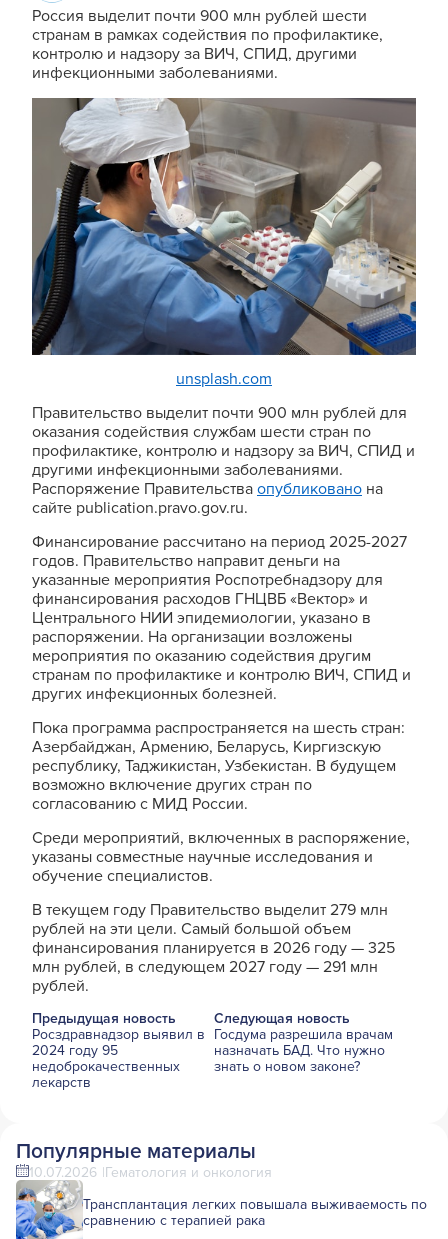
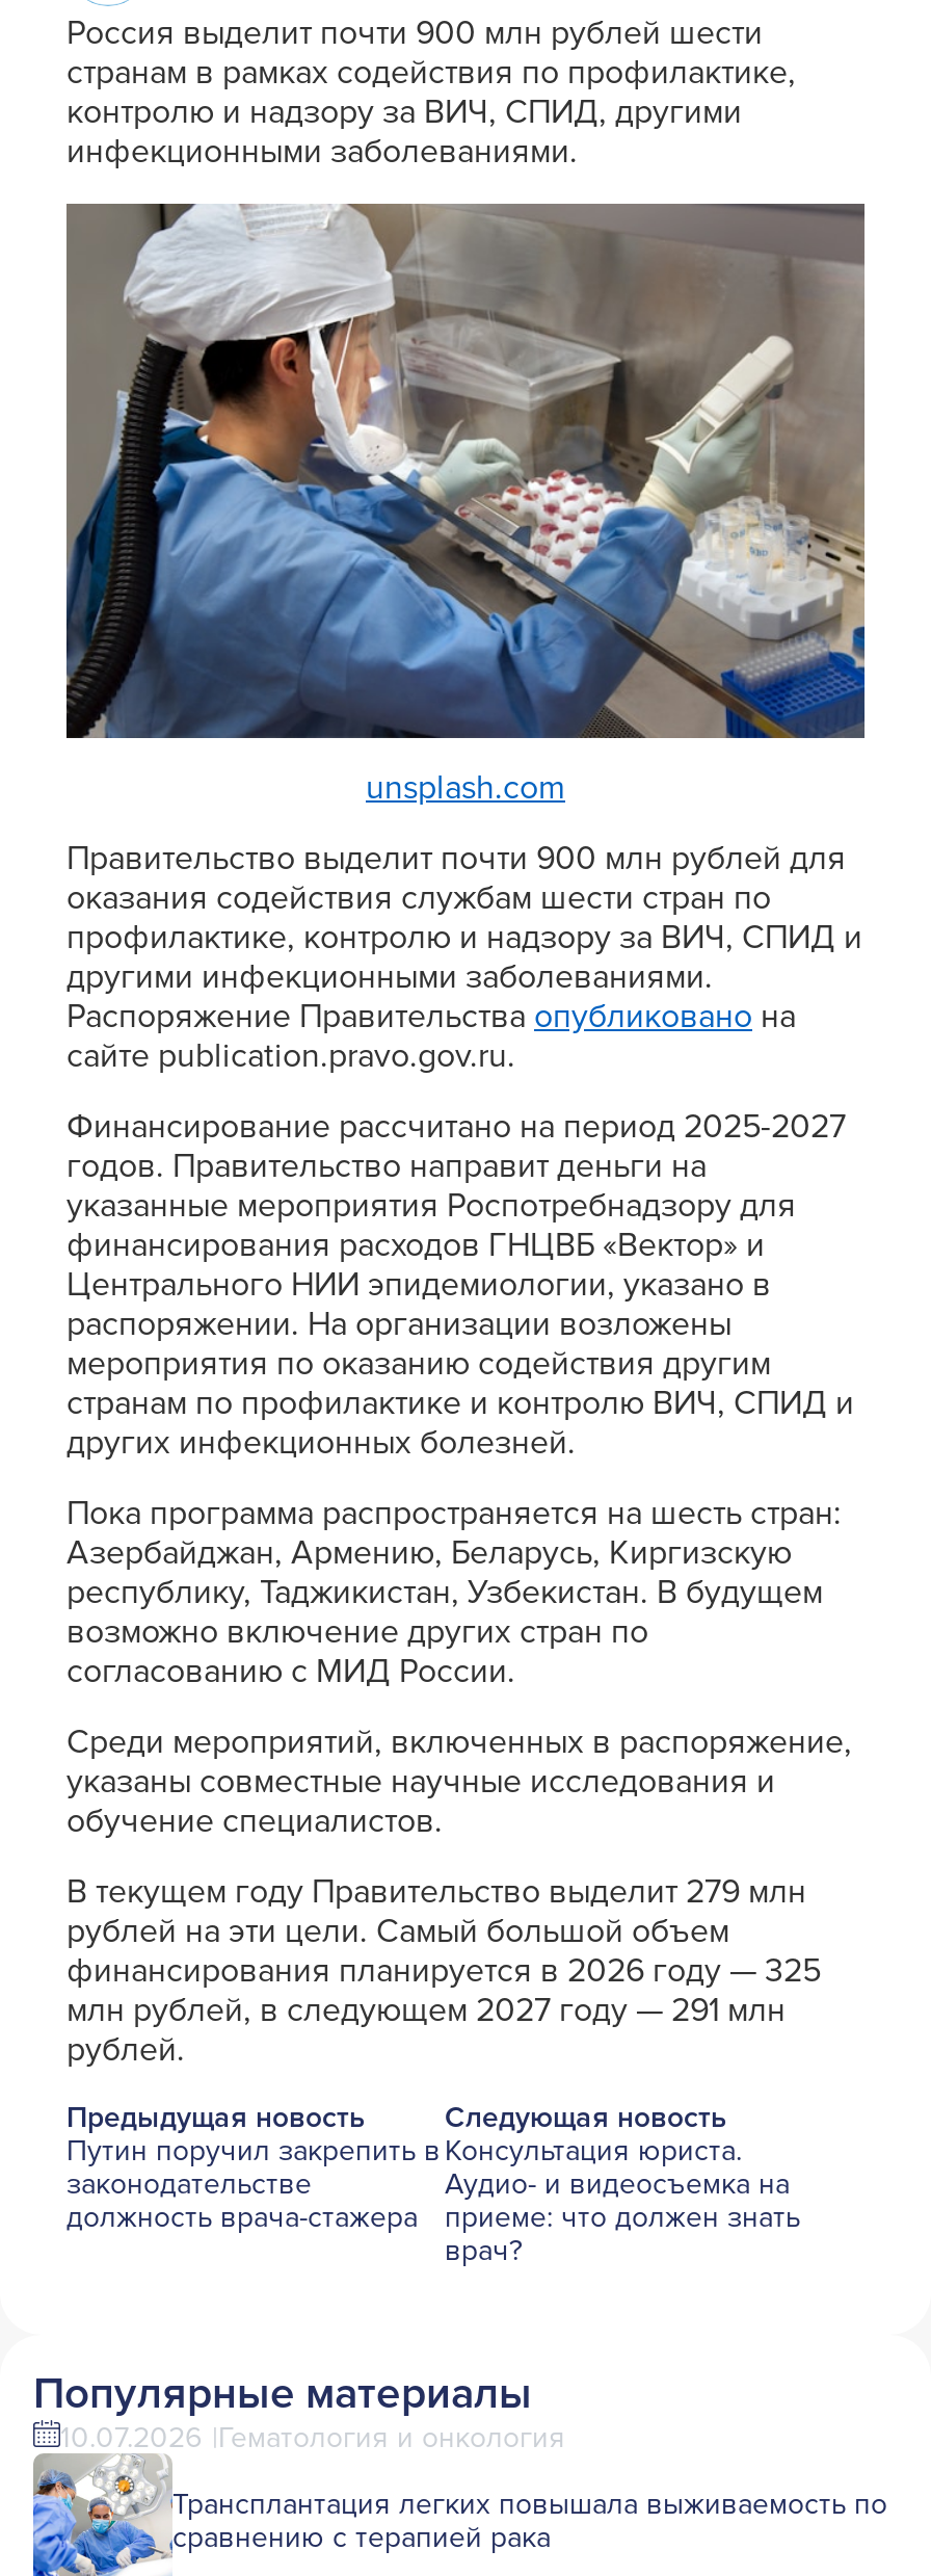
- Росздравнадзор выявил в
- 2024 году 95
- недоброкачественных
- лекарств
+ Путин поручил закрепить в
+ законодательстве
+ должность врача-стажера

- Госдума разрешила врачам
- назначать БАД. Что нужно
- знать о новом законе?
+ Консультация юриста.
+ Аудио- и видеосъемка на
+ приеме: что должен знать
+ врач?
